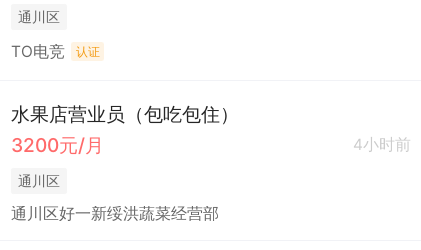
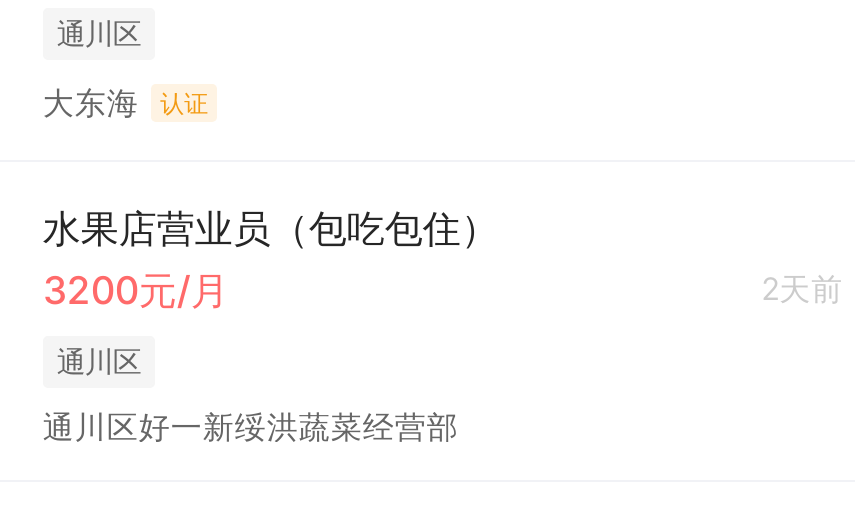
- TO电竞
+ 大东海

- 4小时前
+ 2天前
